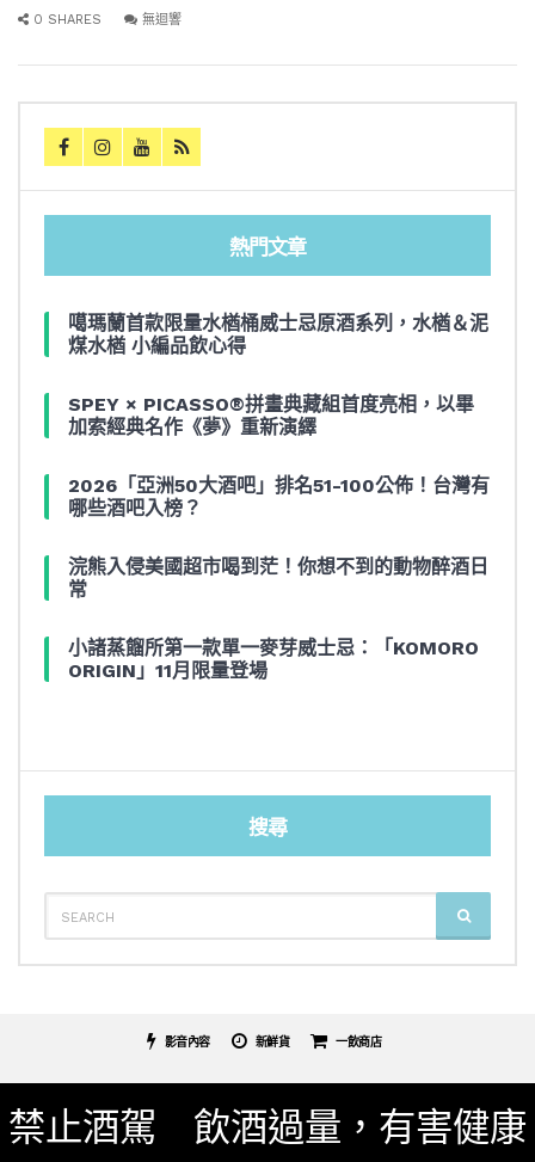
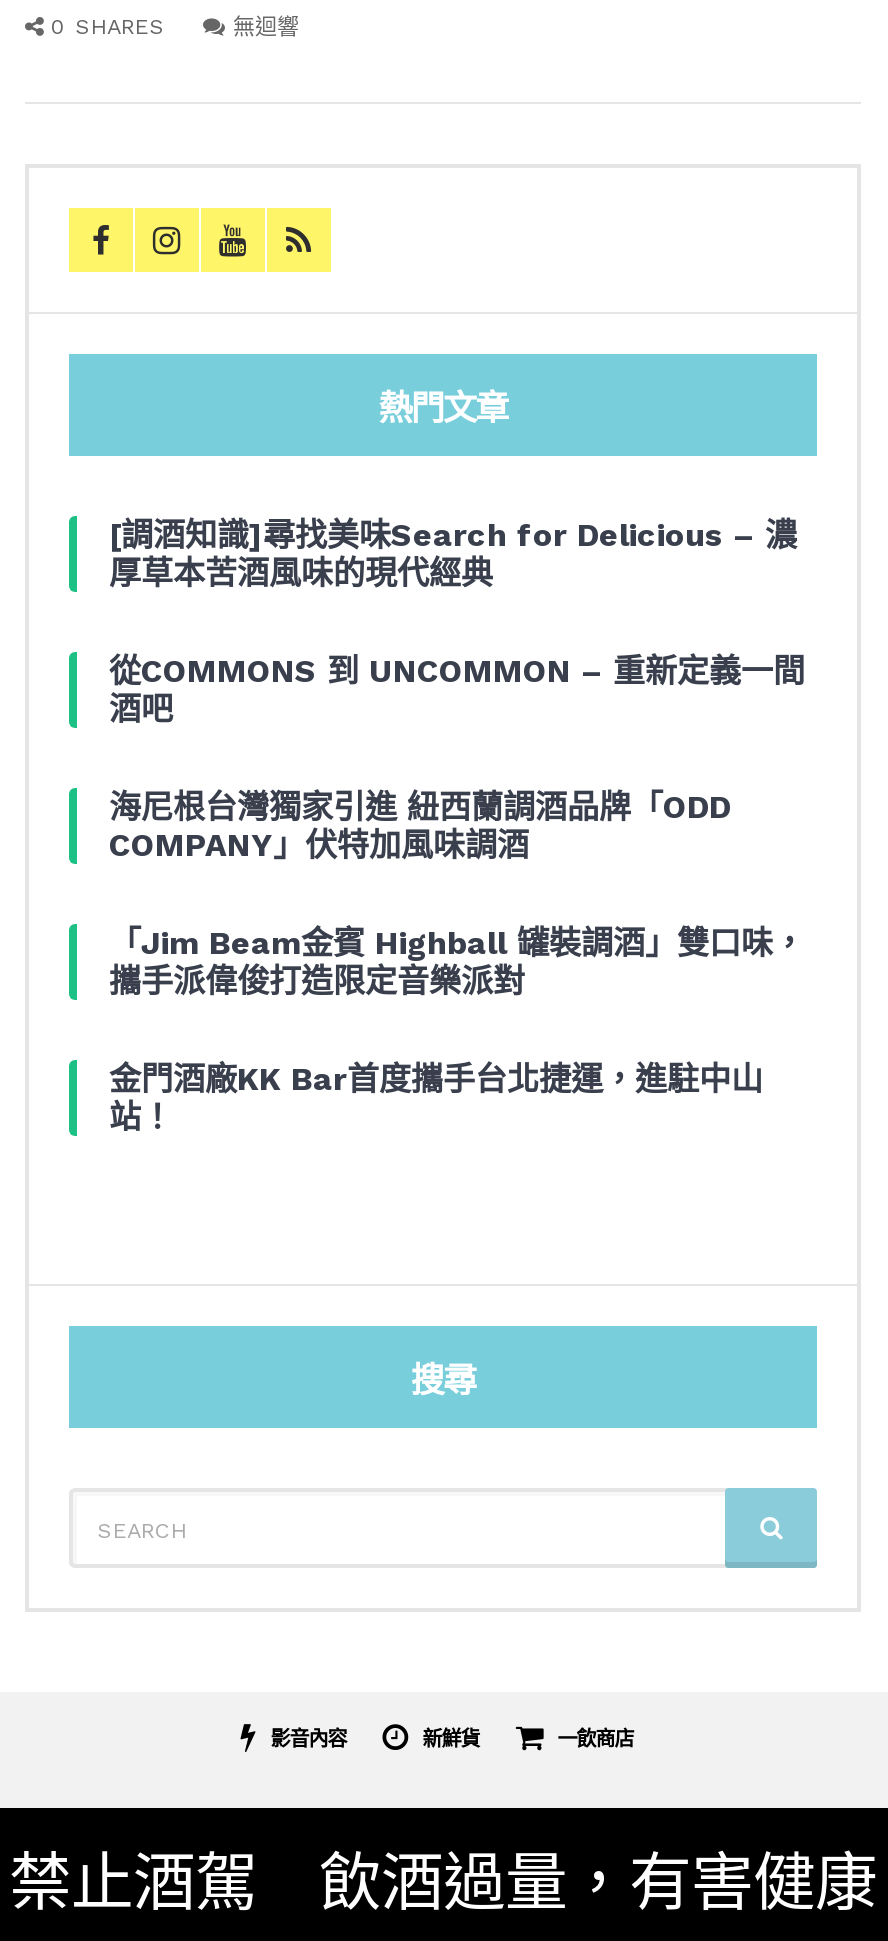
- 噶瑪蘭首款限量水楢桶威士忌原酒系列，水楢＆泥
- 煤水楢 小編品飲心得
+ [調酒知識]尋找美味Search for Delicious – 濃
+ 厚草本苦酒風味的現代經典

- SPEY × PICASSO®拼畫典藏組首度亮相，以畢
- 加索經典名作《夢》重新演繹
+ 從COMMONS 到 UNCOMMON – 重新定義一間
+ 酒吧

- 2026「亞洲50大酒吧」排名51-100公佈！台灣有
- 哪些酒吧入榜？
+ 海尼根台灣獨家引進 紐西蘭調酒品牌「ODD
+ COMPANY」伏特加風味調酒

- 浣熊入侵美國超市喝到茫！你想不到的動物醉酒日
- 常
+ 「Jim Beam金賓 Highball 罐裝調酒」雙口味，
+ 攜手派偉俊打造限定音樂派對

- 小諸蒸餾所第一款單一麥芽威士忌：「KOMORO
- ORIGIN」11月限量登場
+ 金門酒廠KK Bar首度攜手台北捷運，進駐中山
+ 站！
